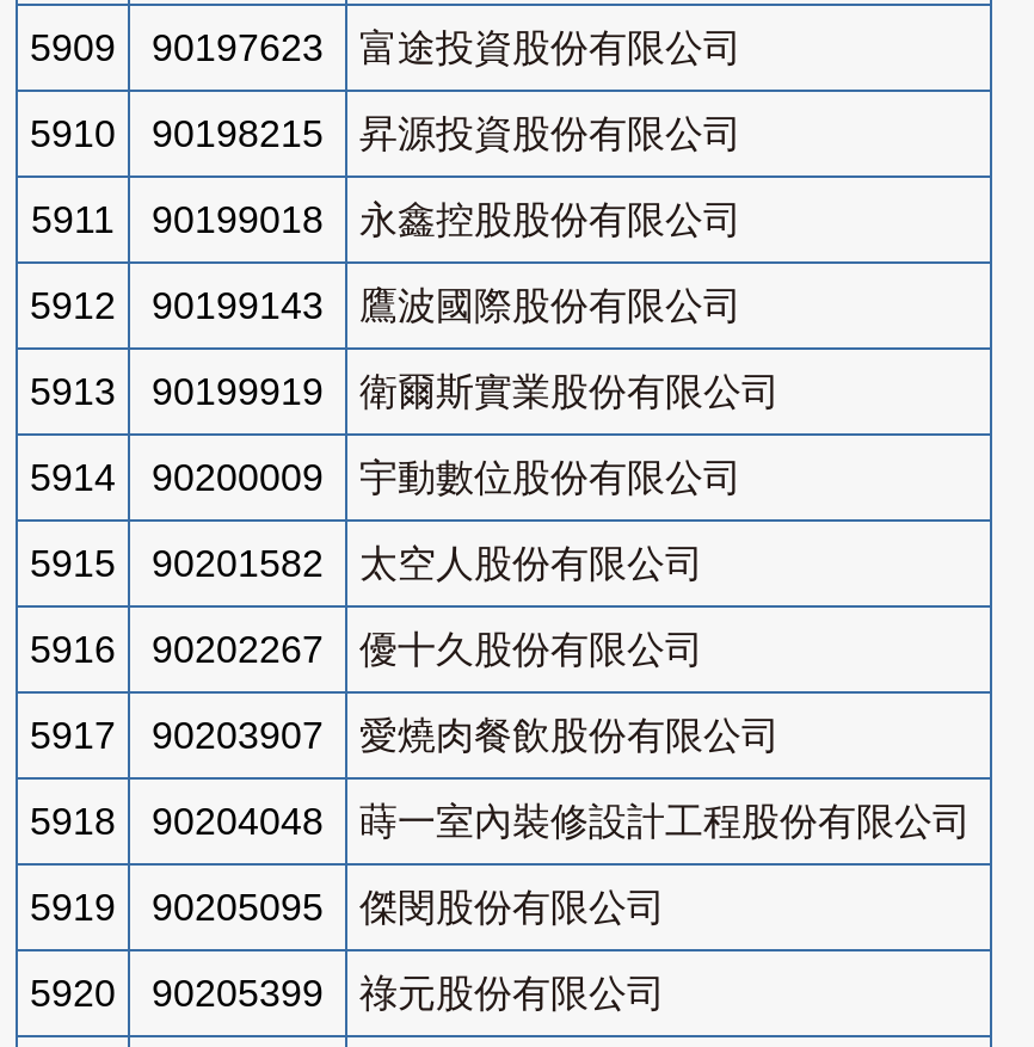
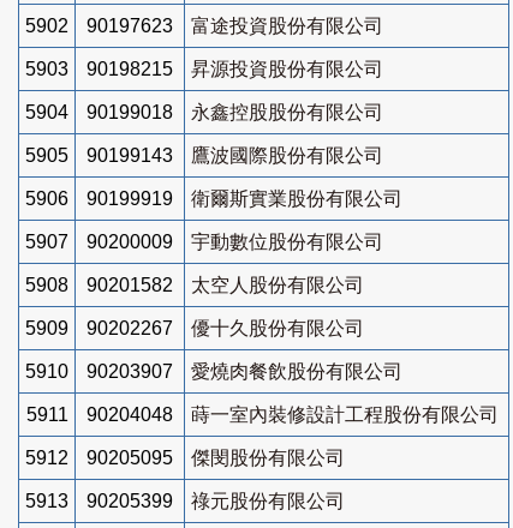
- 5909 90197623 富途投資股份有限公司
+ 5902 90197623 富途投資股份有限公司

- 5910 90198215 昇源投資股份有限公司
+ 5903 90198215 昇源投資股份有限公司

- 5911 90199018 永鑫控股股份有限公司
+ 5904 90199018 永鑫控股股份有限公司

- 5912 90199143 鷹波國際股份有限公司
+ 5905 90199143 鷹波國際股份有限公司

- 5913 90199919 衛爾斯實業股份有限公司
+ 5906 90199919 衛爾斯實業股份有限公司

- 5914 90200009 宇動數位股份有限公司
+ 5907 90200009 宇動數位股份有限公司

- 5915 90201582 太空人股份有限公司
+ 5908 90201582 太空人股份有限公司

- 5916 90202267 優十久股份有限公司
+ 5909 90202267 優十久股份有限公司

- 5917 90203907 愛燒肉餐飲股份有限公司
+ 5910 90203907 愛燒肉餐飲股份有限公司

- 5918 90204048 蒔一室內裝修設計工程股份有限公司
+ 5911 90204048 蒔一室內裝修設計工程股份有限公司

- 5919 90205095 傑閔股份有限公司
+ 5912 90205095 傑閔股份有限公司

- 5920 90205399 祿元股份有限公司
+ 5913 90205399 祿元股份有限公司
